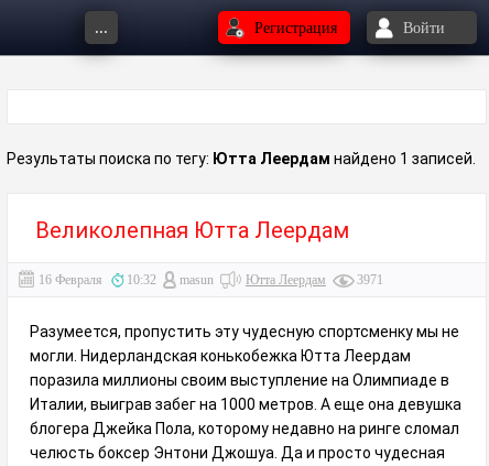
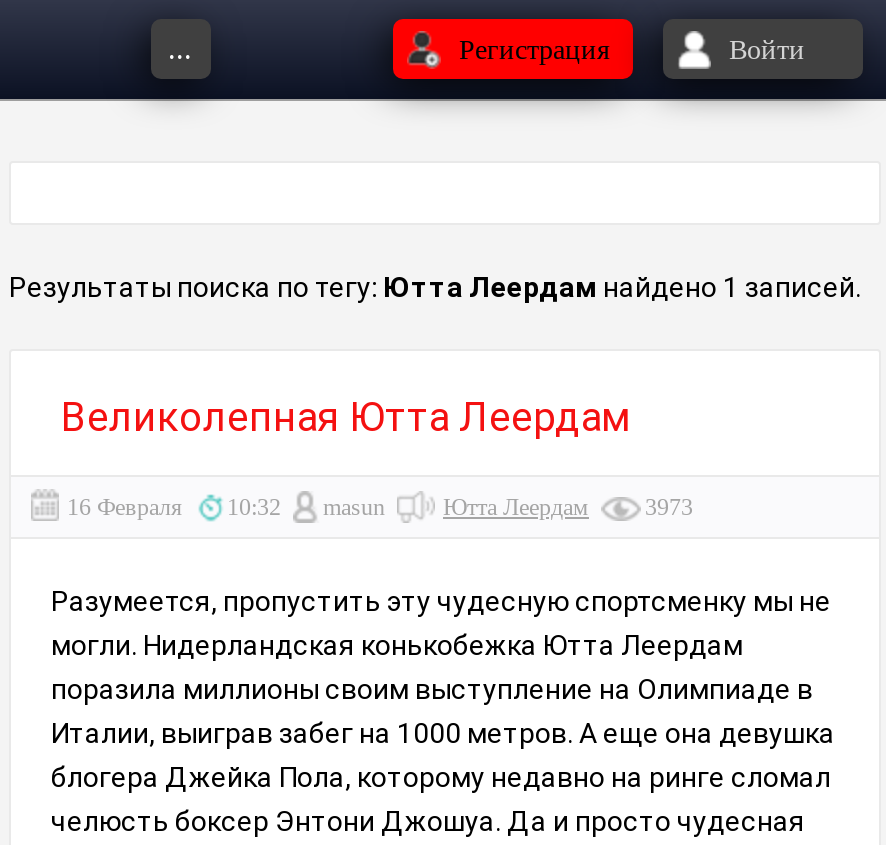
- Ютта Леердам 3971
+ Ютта Леердам 3973
